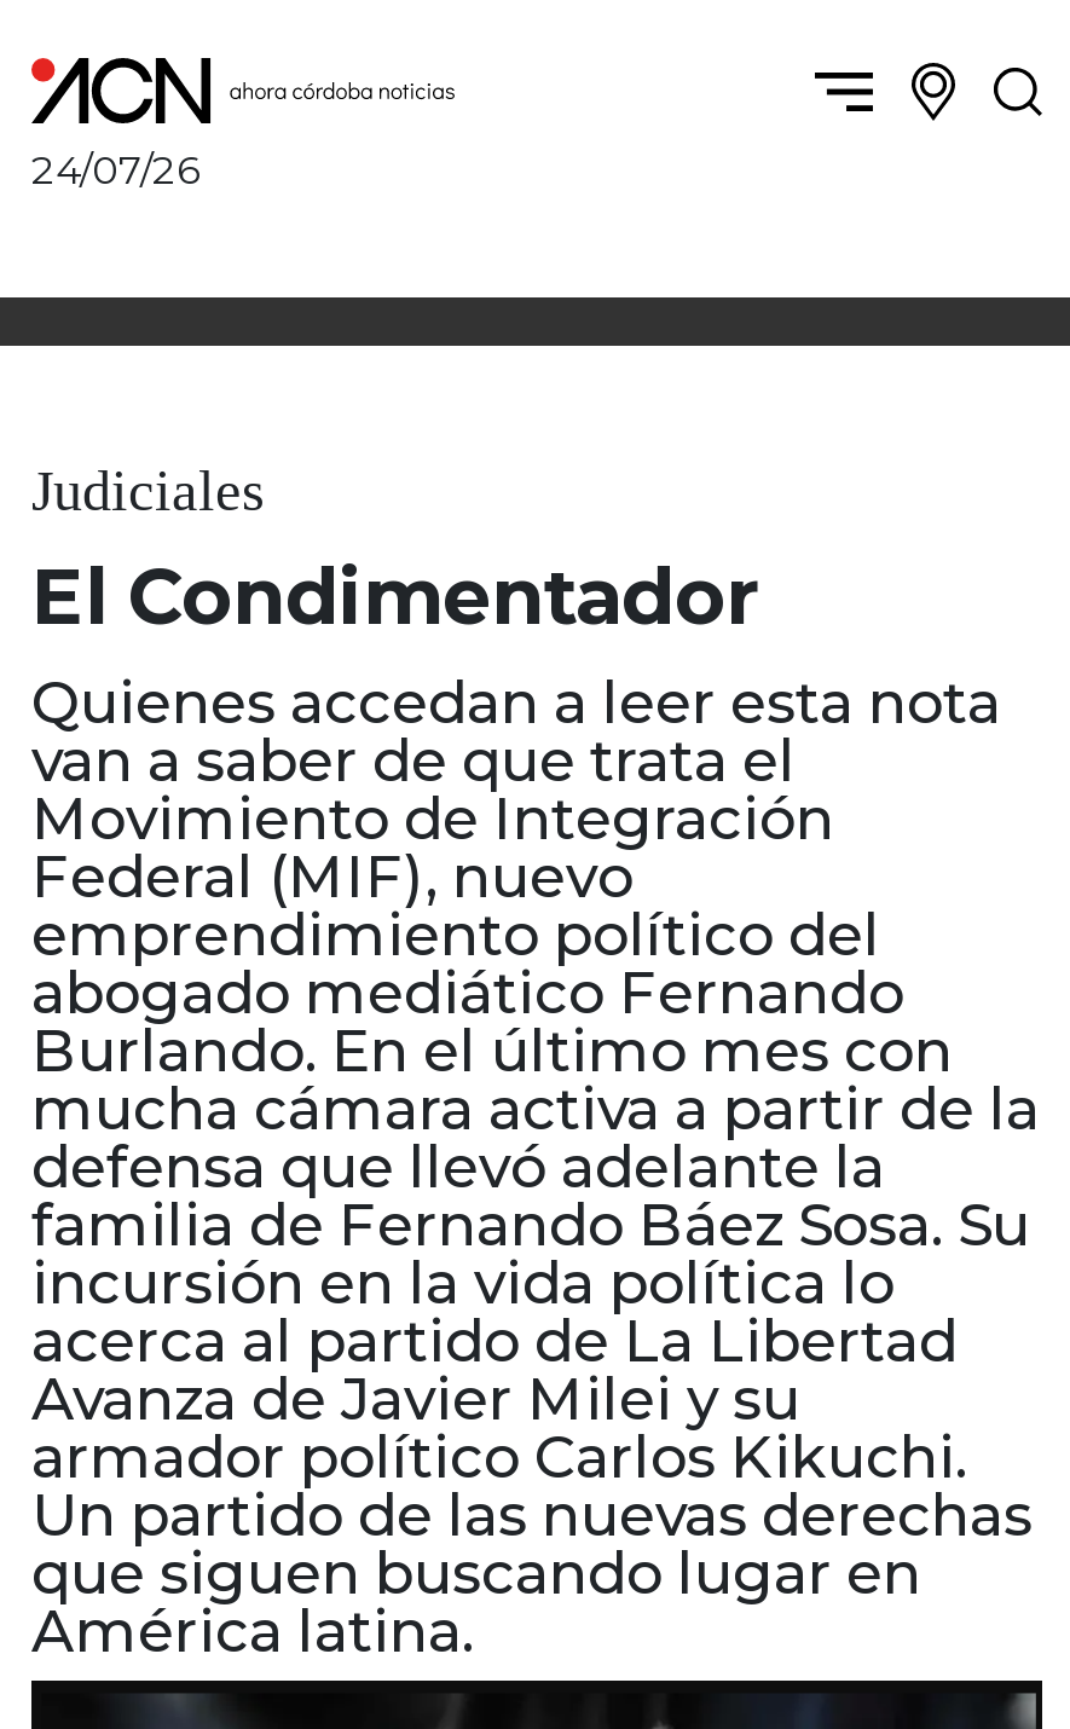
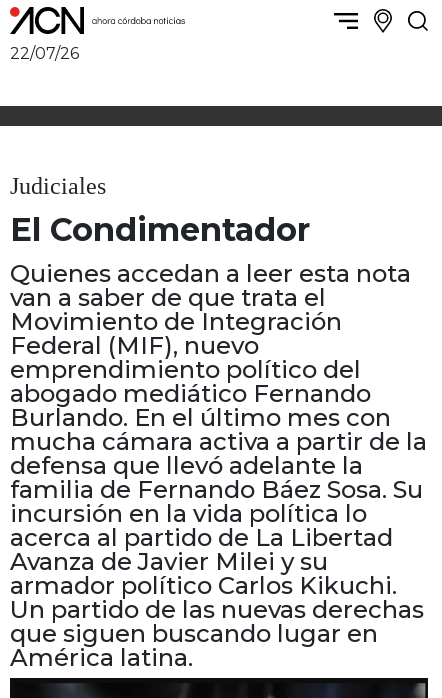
- 24/07/26
+ 22/07/26
